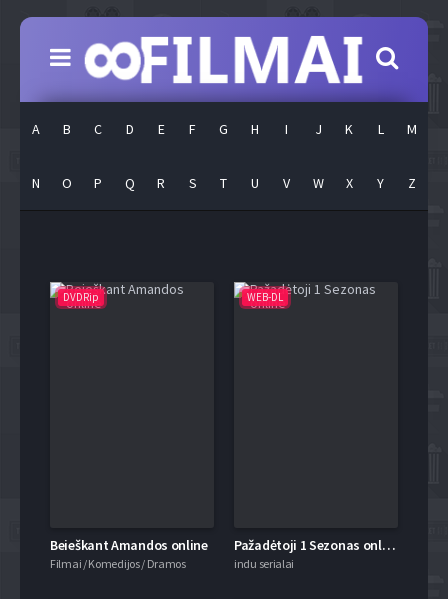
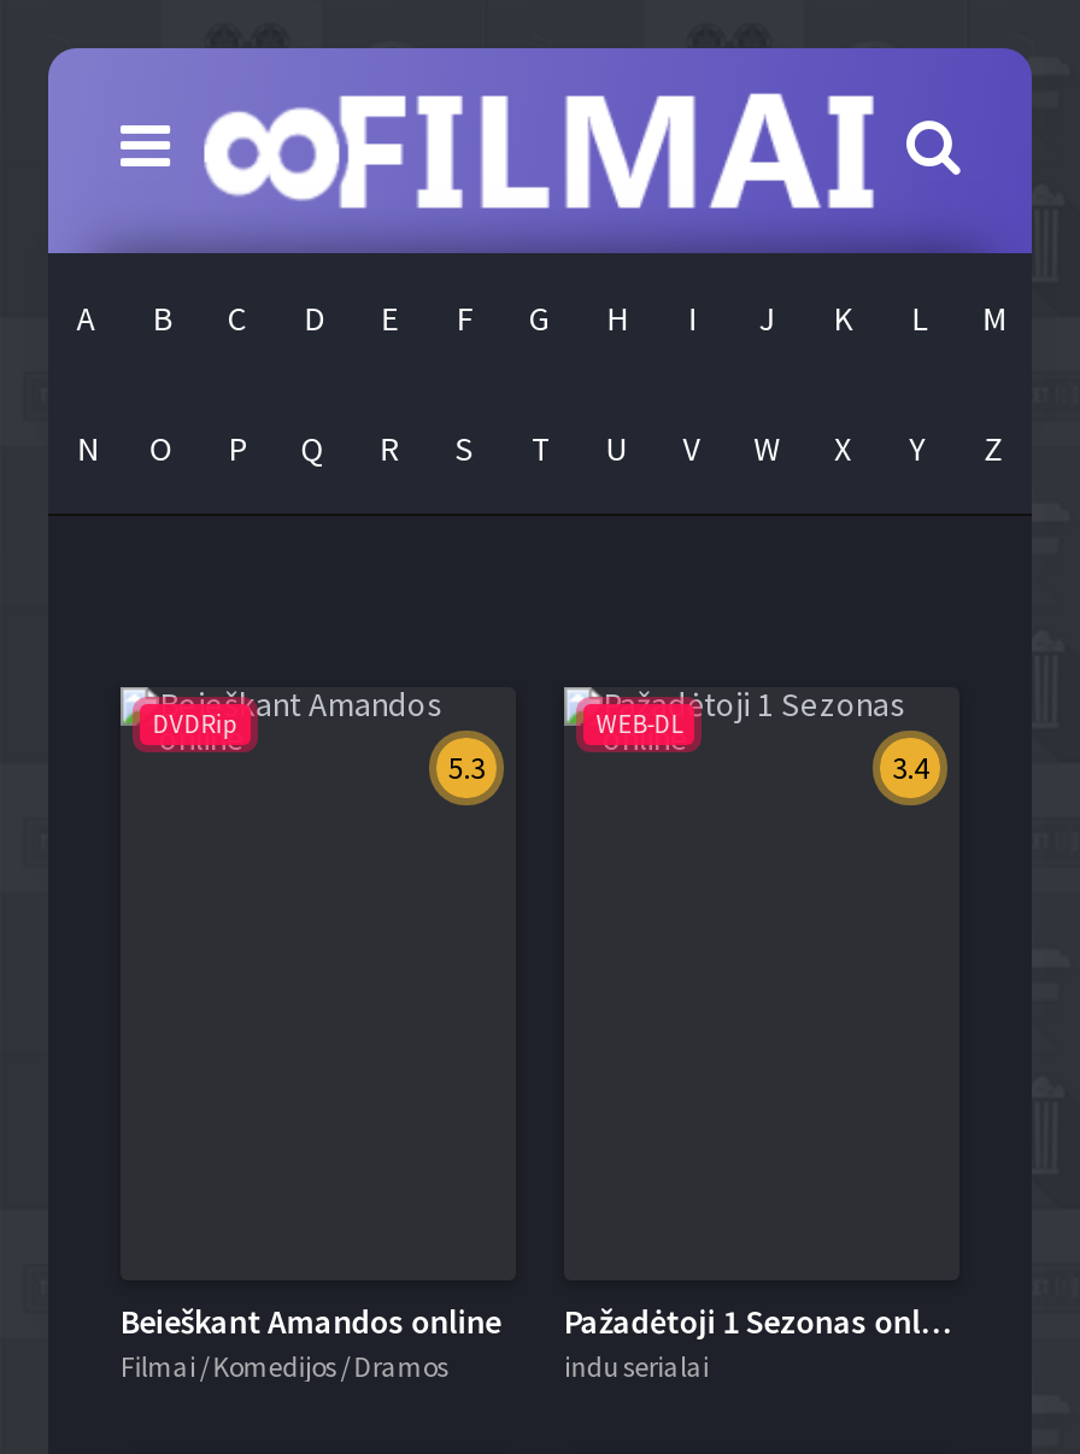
+ 5.3

+ 3.4
